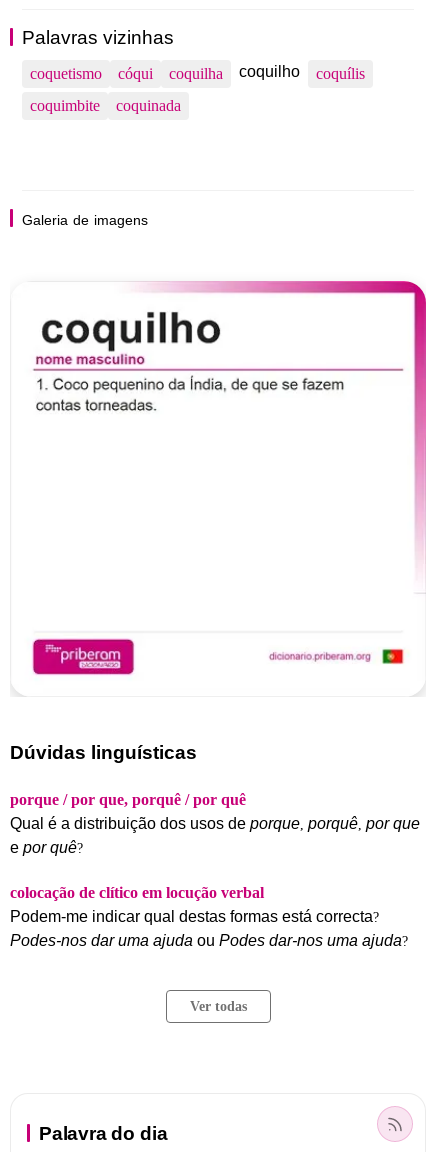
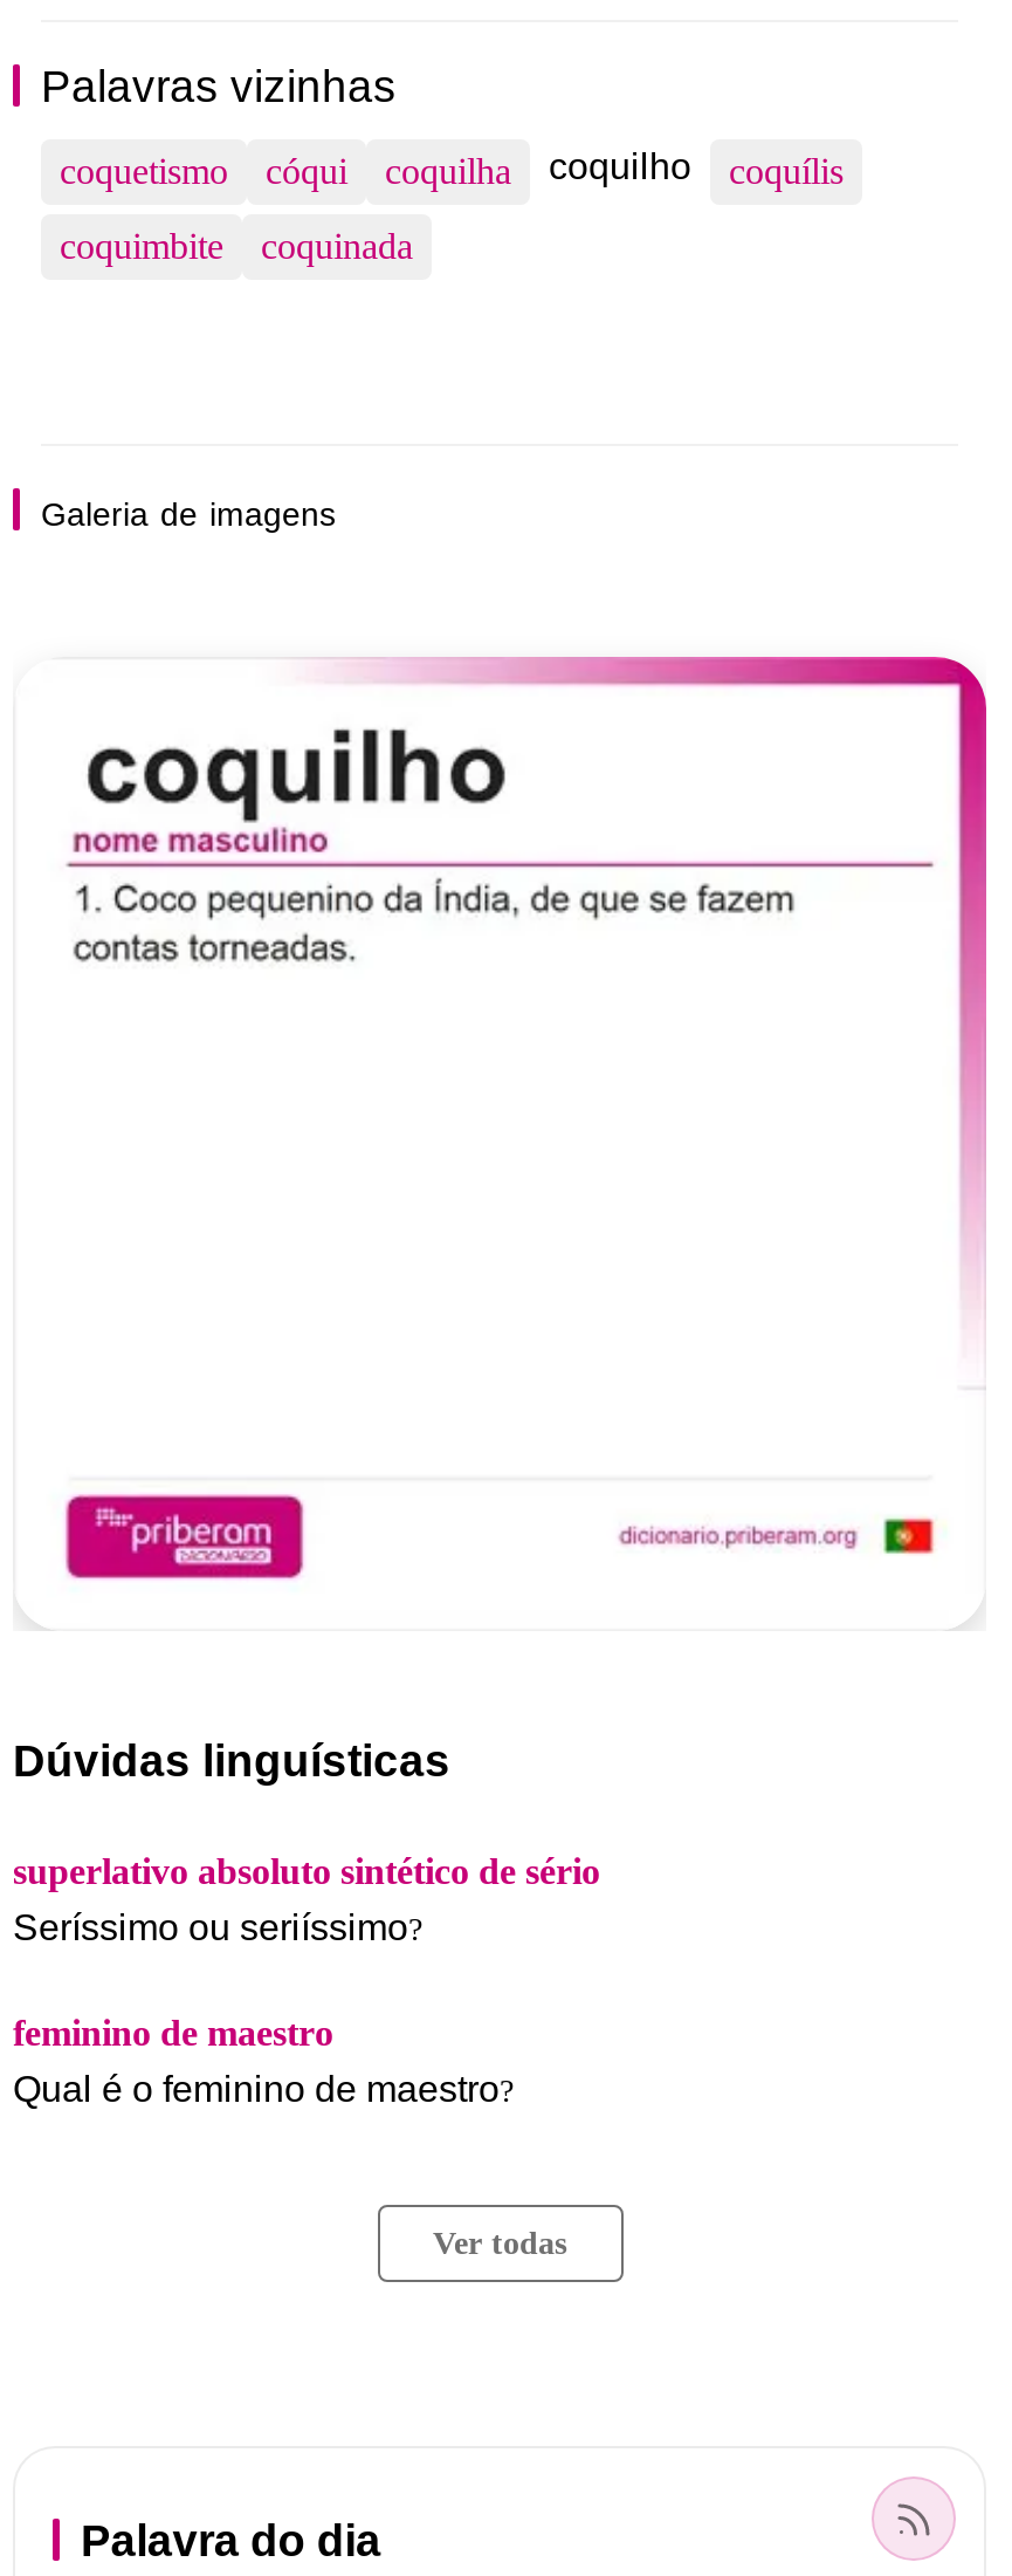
- porque / por que, porquê / por quê
- Qual é a distribuição dos usos de porque, porquê, por que
- e por quê?
+ superlativo absoluto sintético de sério
+ Seríssimo ou seriíssimo?

- colocação de clítico em locução verbal
- Podem-me indicar qual destas formas está correcta?
- Podes-nos dar uma ajuda ou Podes dar-nos uma ajuda?
+ feminino de maestro
+ Qual é o feminino de maestro?
